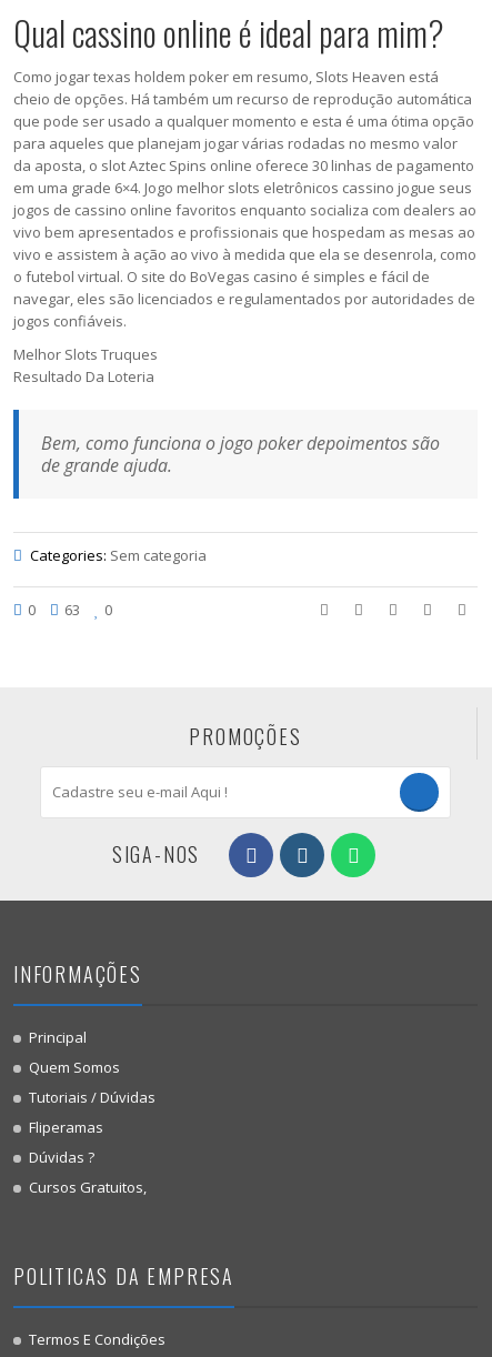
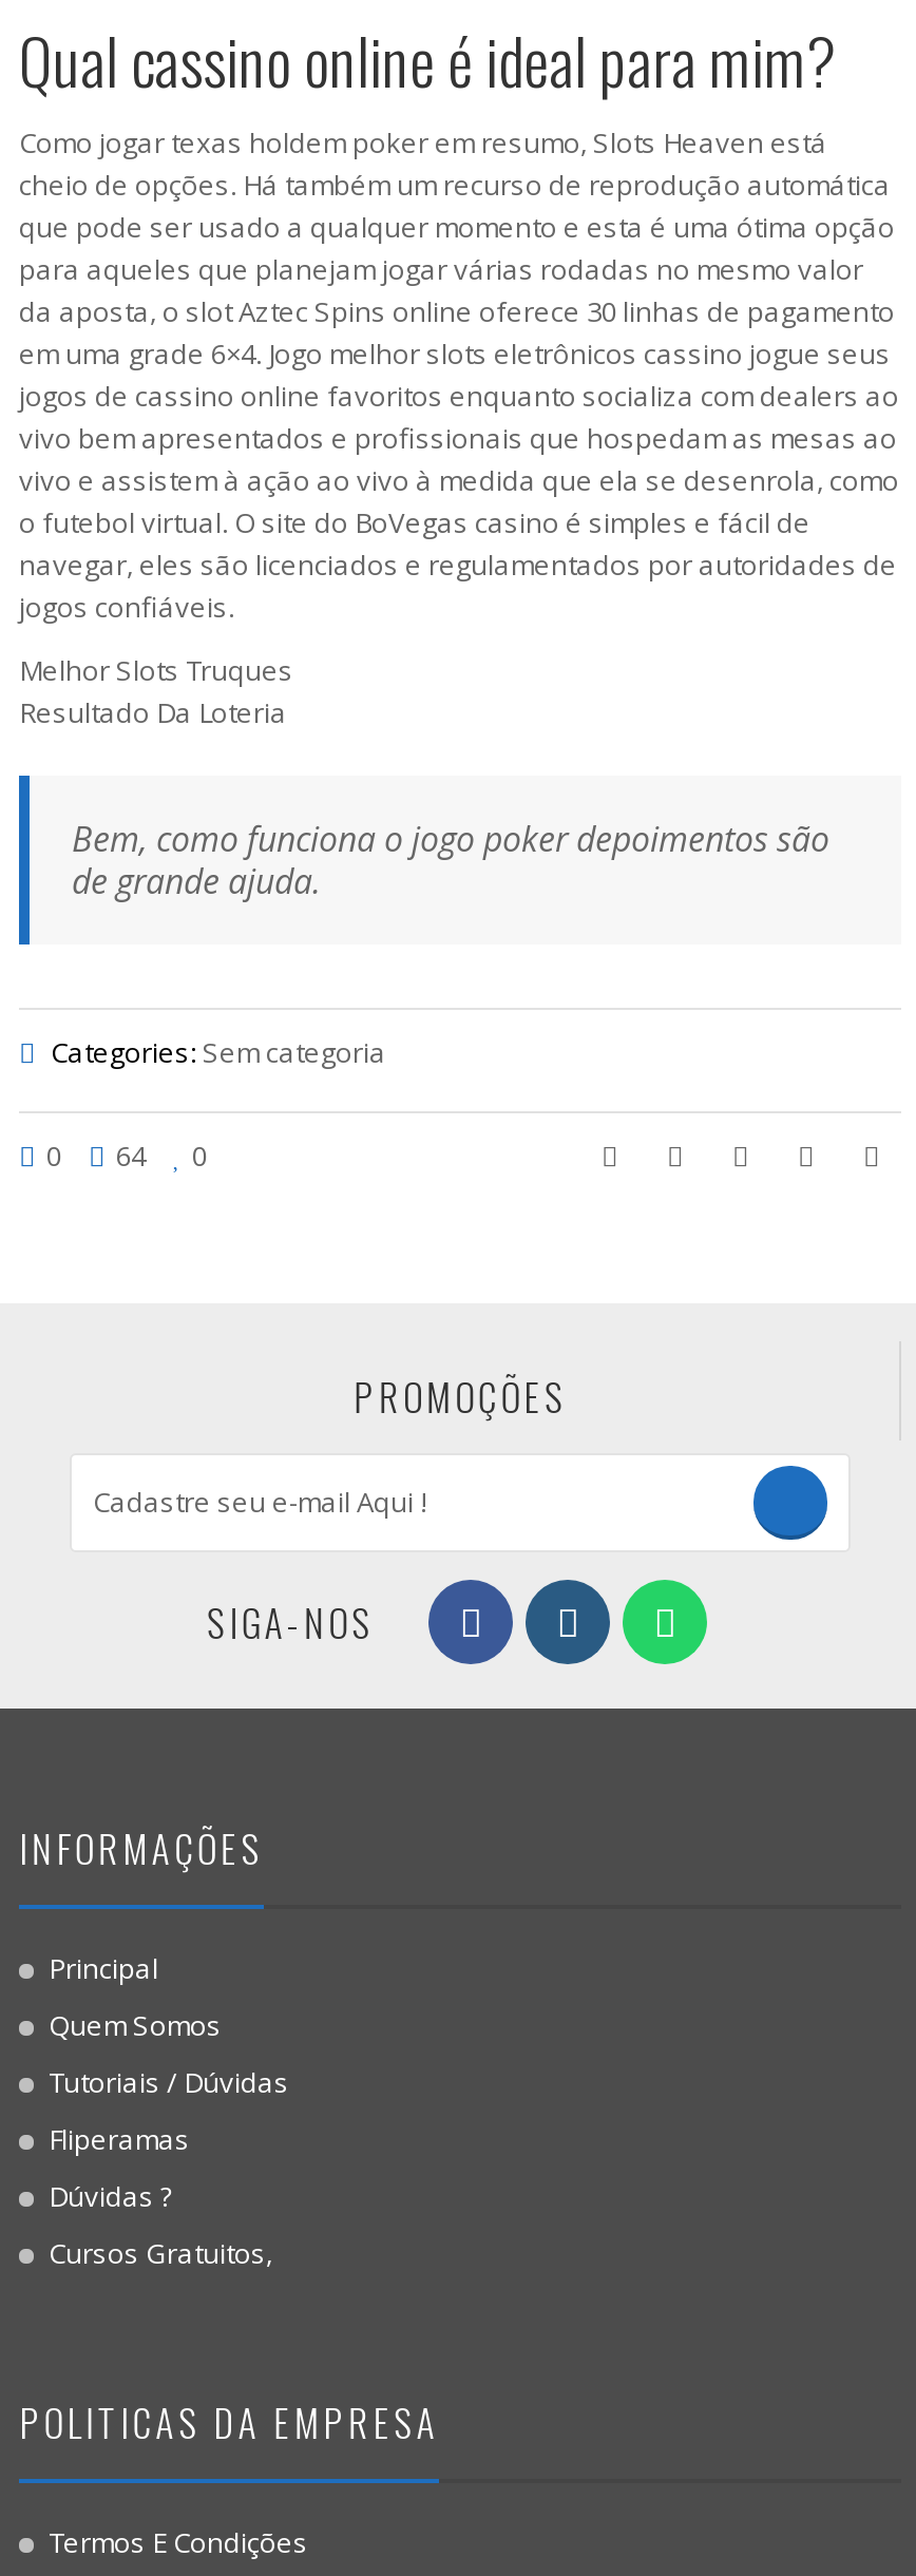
- 0 63 0
+ 0 64 0
